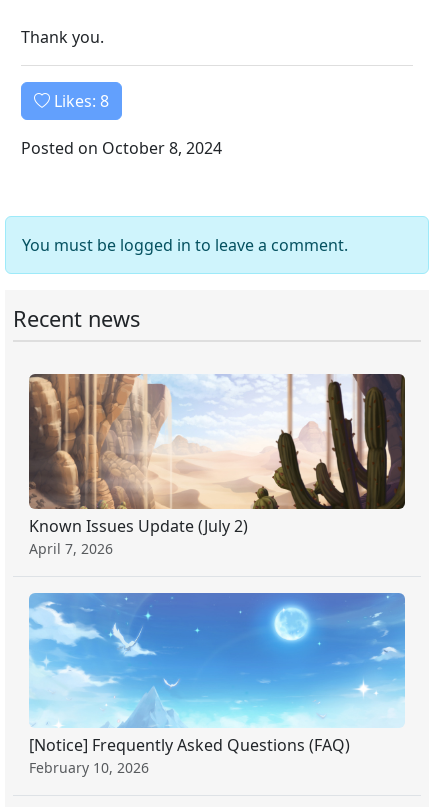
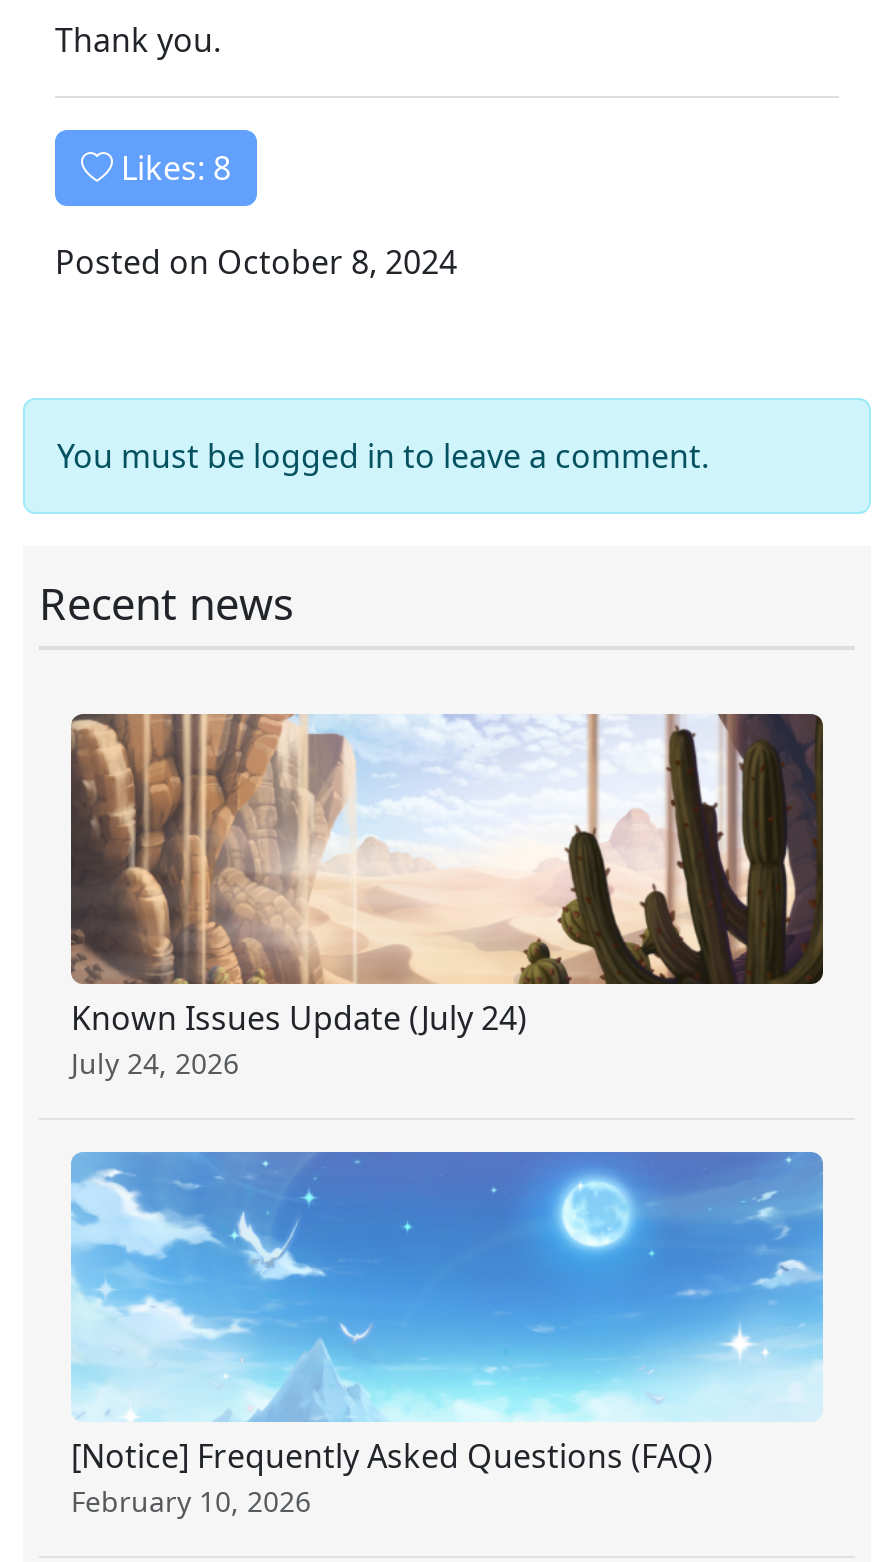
- Known Issues Update (July 2)
- April 7, 2026
+ Known Issues Update (July 24)
+ July 24, 2026
